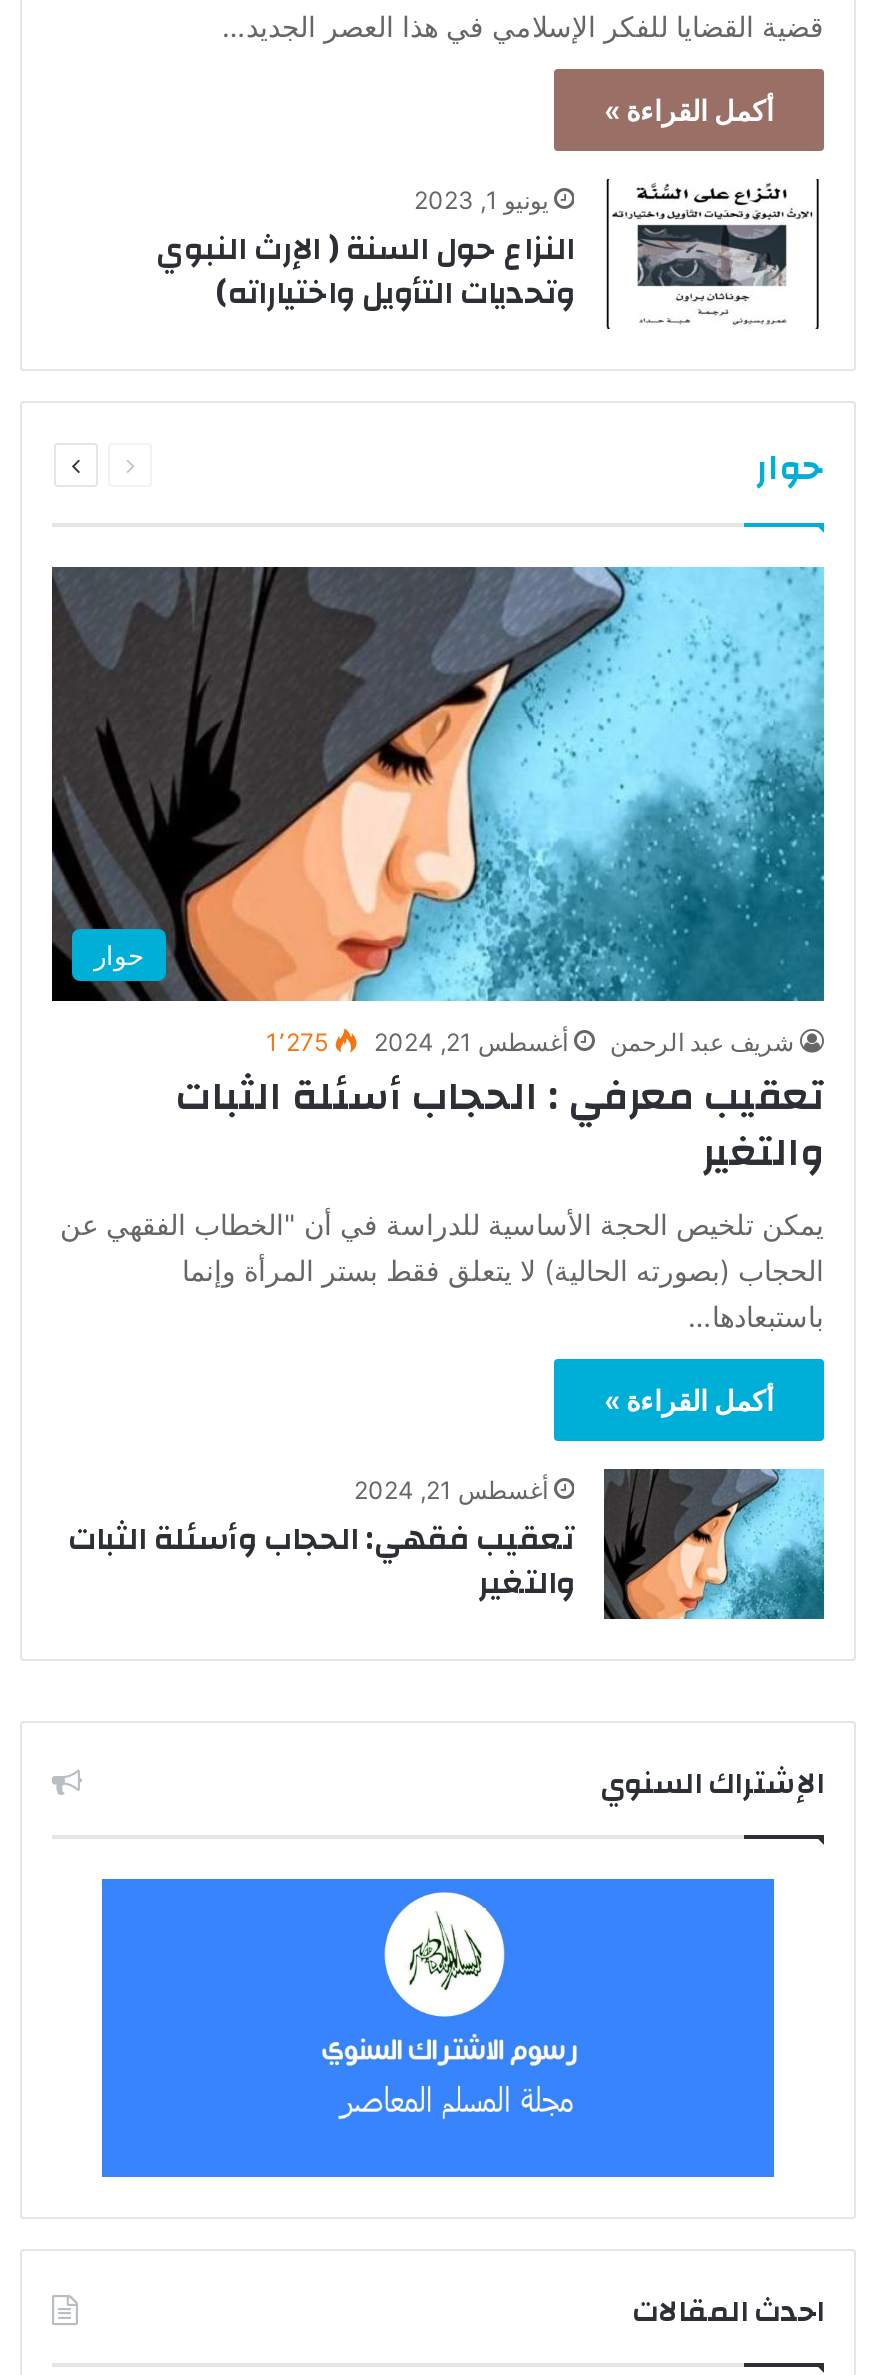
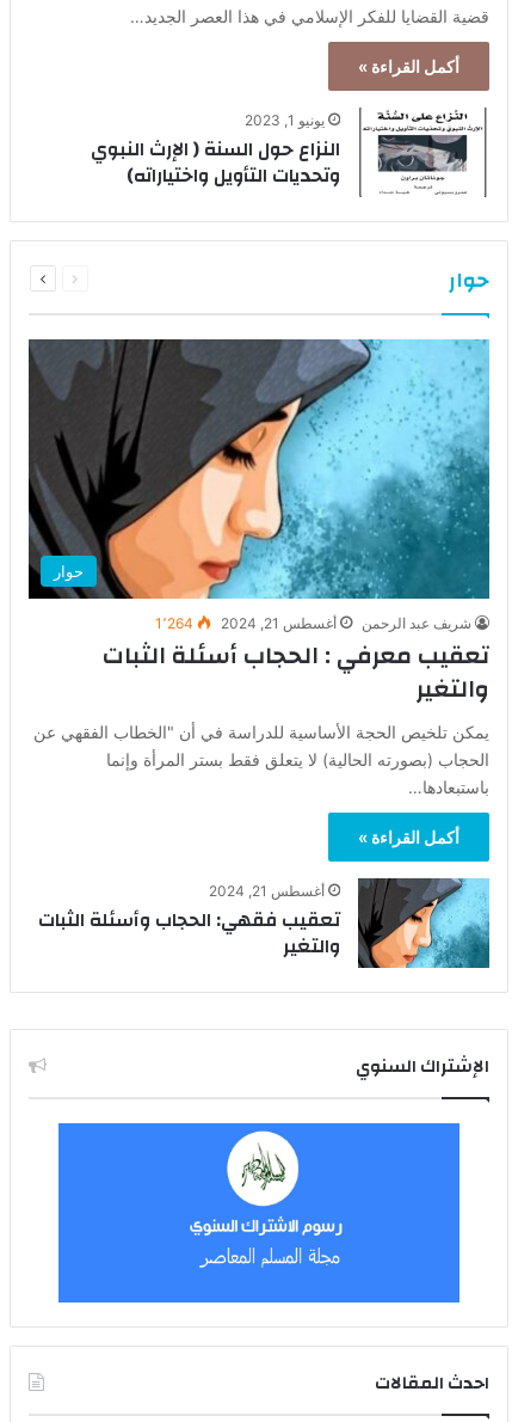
- 1٬275
+ 1٬264
